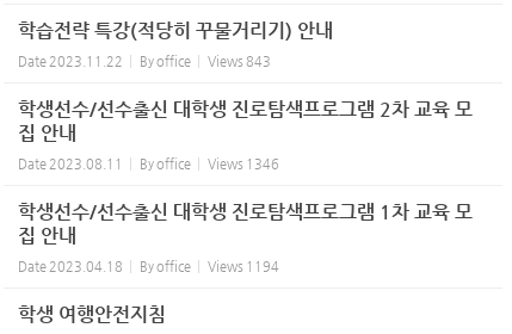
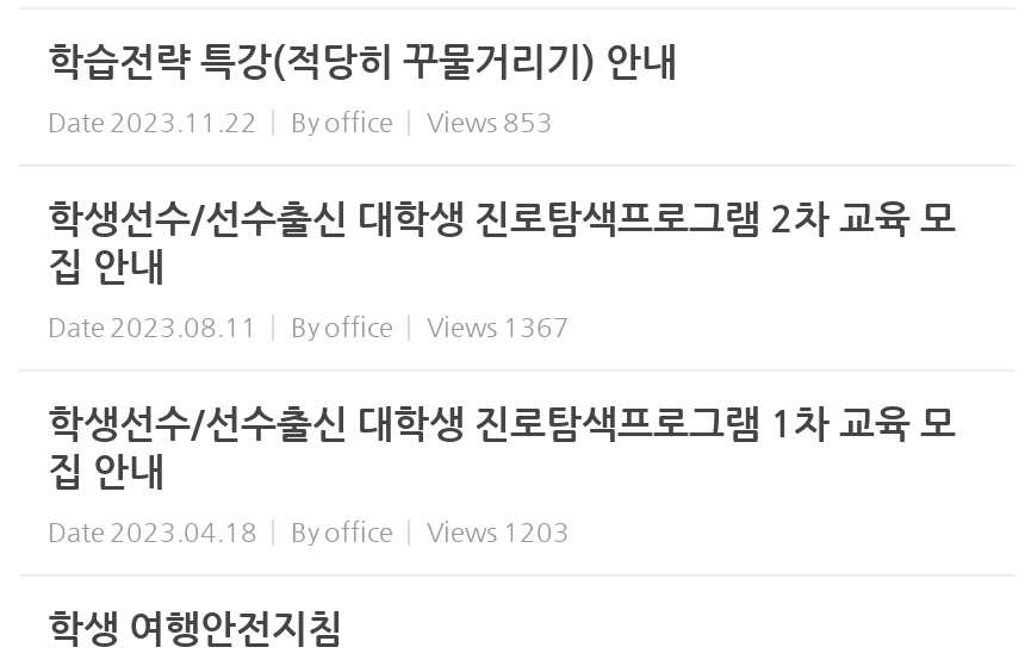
- Date 2023.11.22 By office Views 843
+ Date 2023.11.22 By office Views 853

- Date 2023.08.11 By office Views 1346
+ Date 2023.08.11 By office Views 1367

- Date 2023.04.18 By office Views 1194
+ Date 2023.04.18 By office Views 1203
